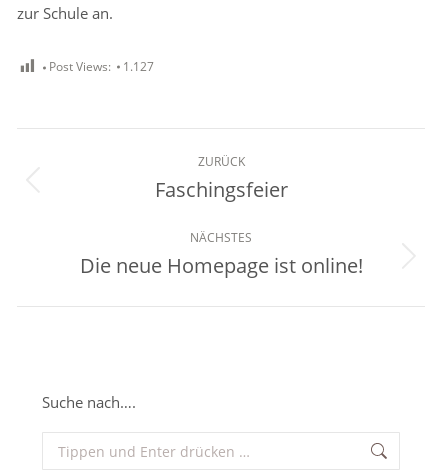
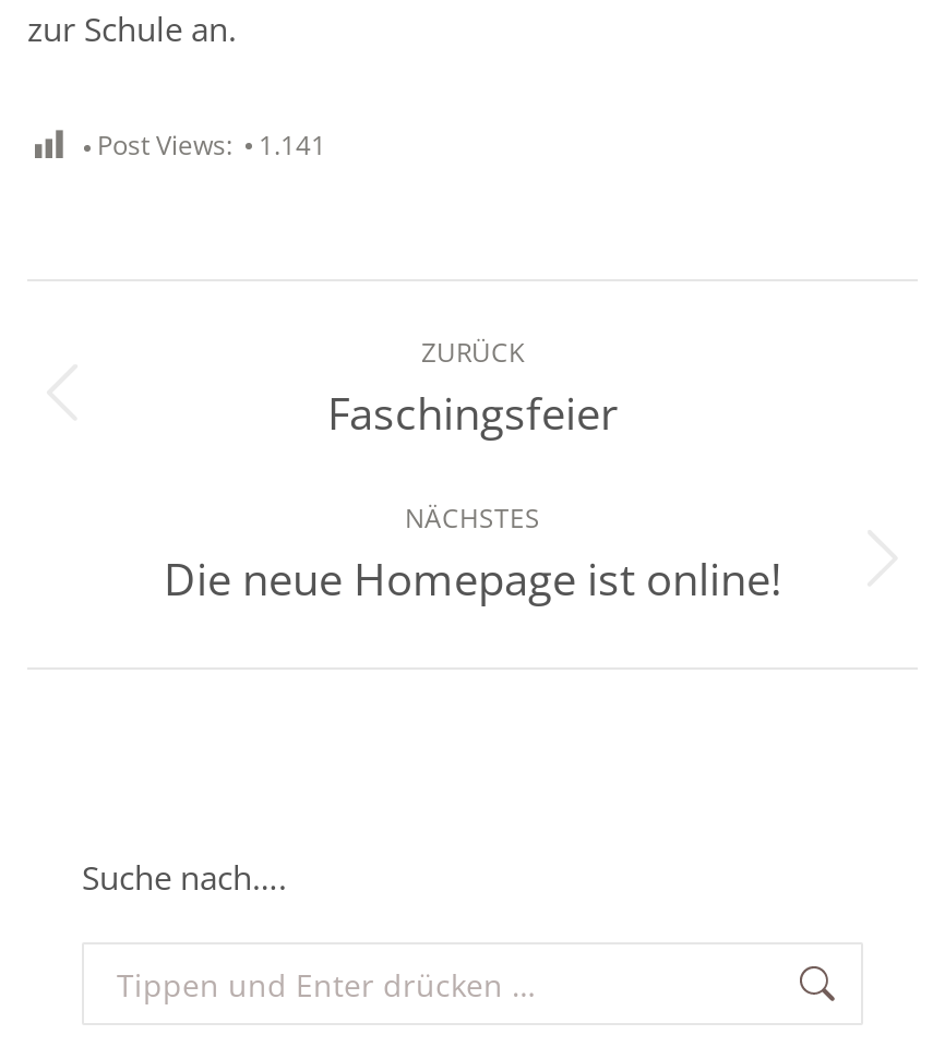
- Post Views: 1.127
+ Post Views: 1.141
